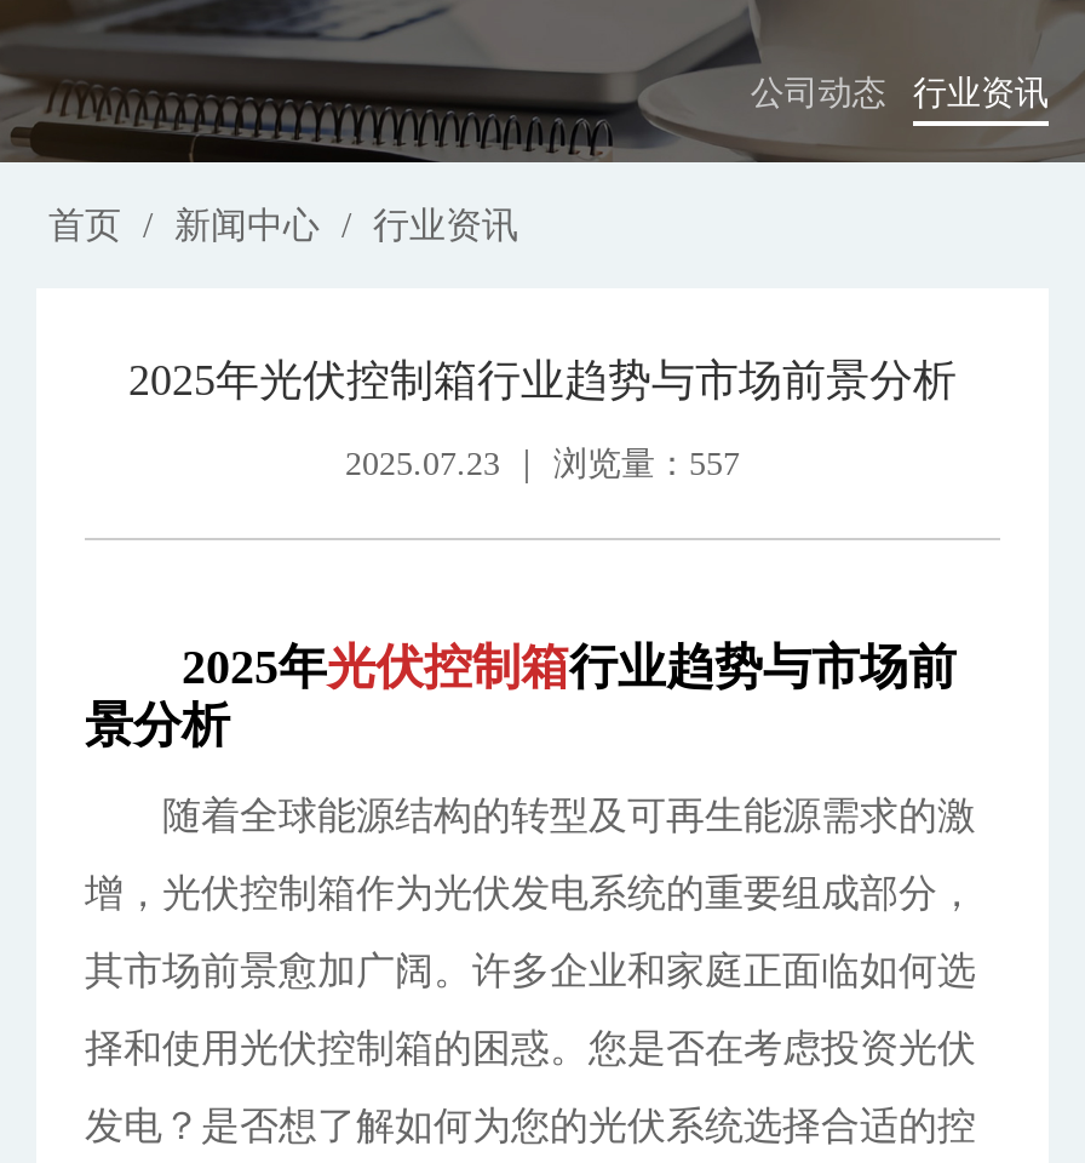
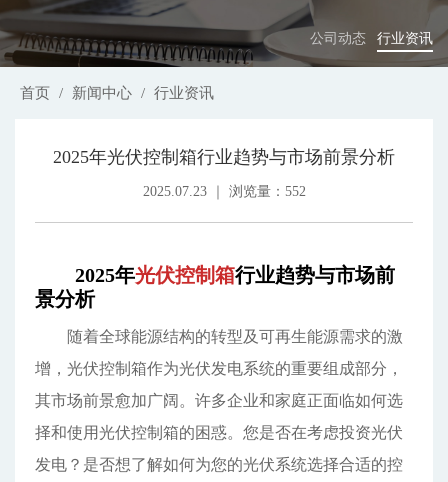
- 2025.07.23 ｜ 浏览量：557
+ 2025.07.23 ｜ 浏览量：552
